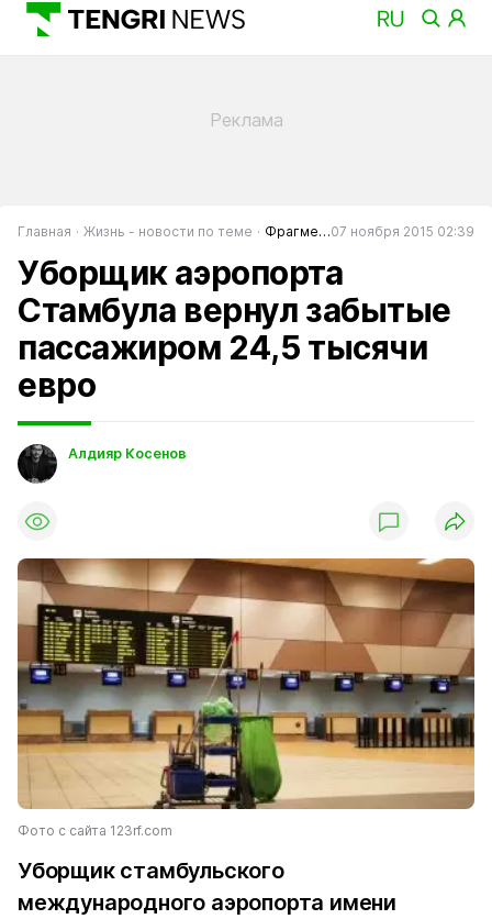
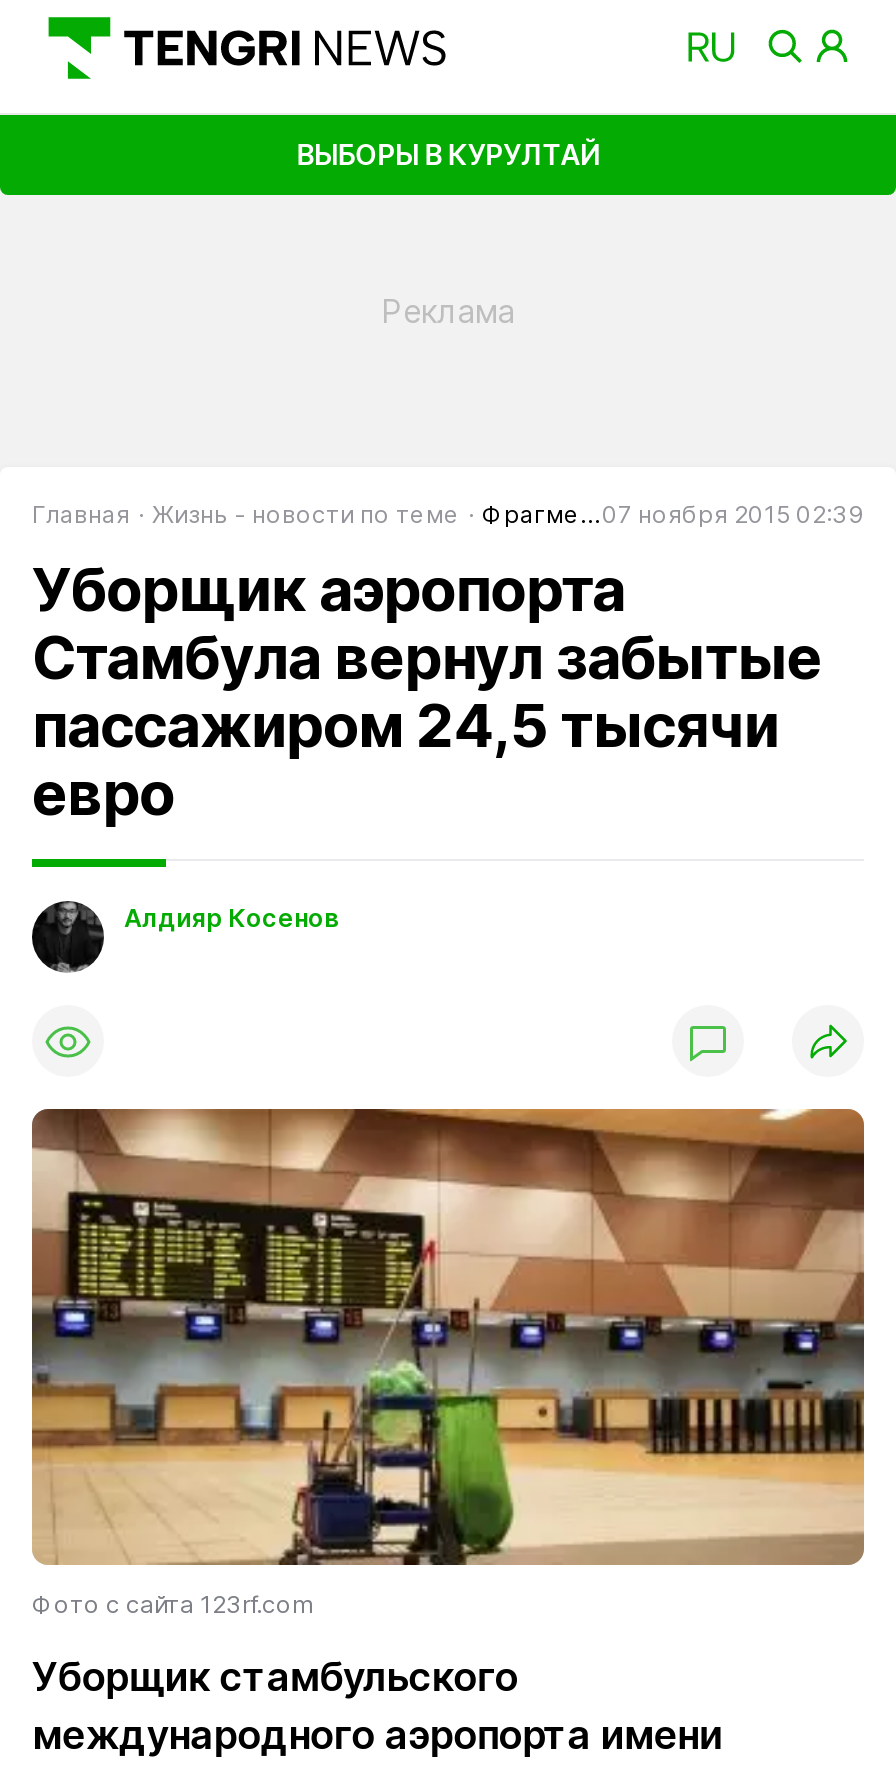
+ ВЫБОРЫ В КУРУЛТАЙ
